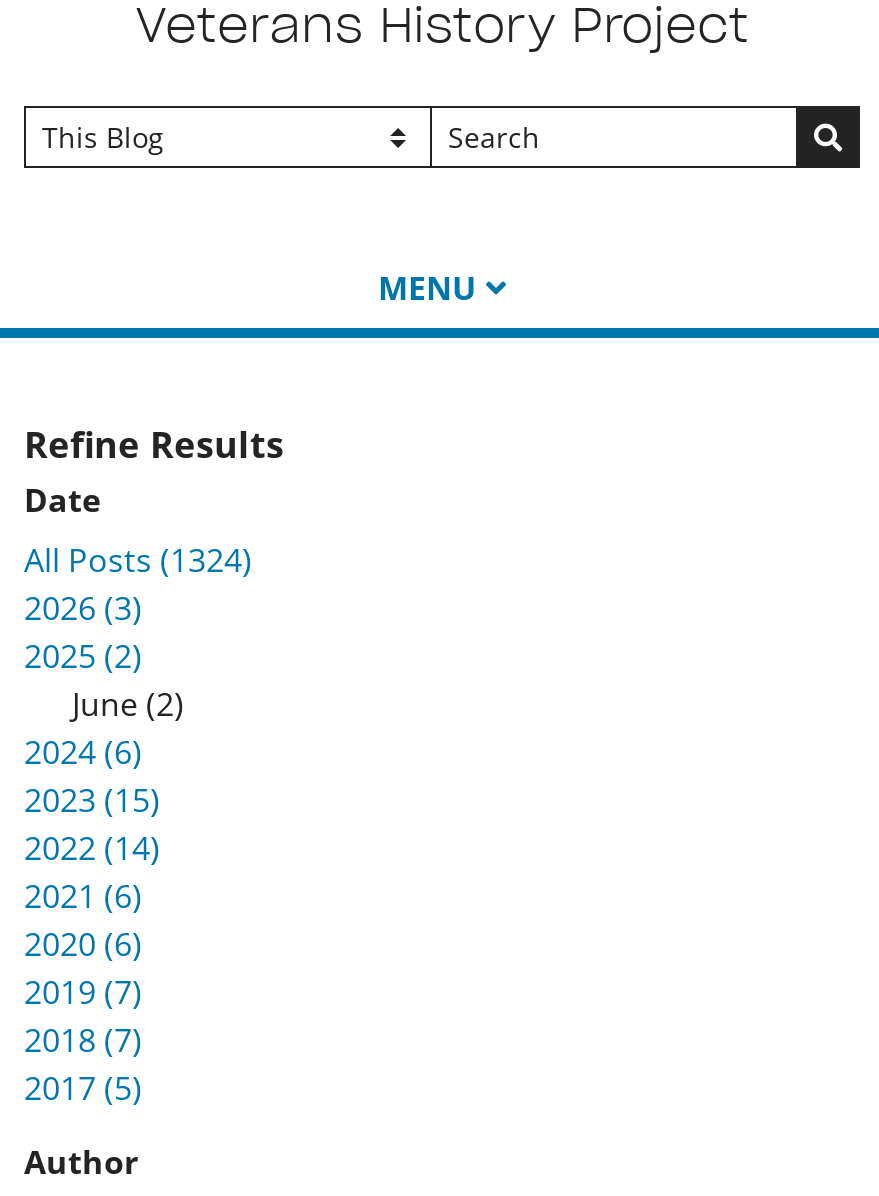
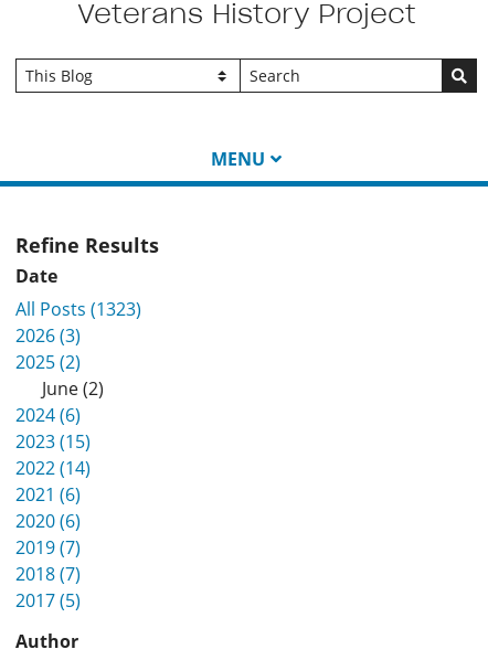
- All Posts (1324)
+ All Posts (1323)
